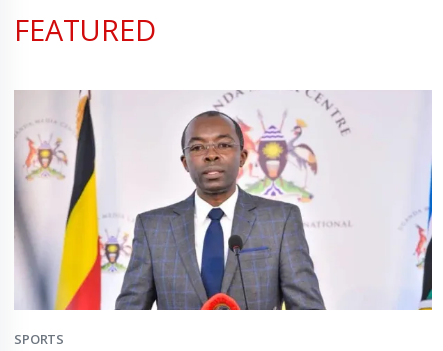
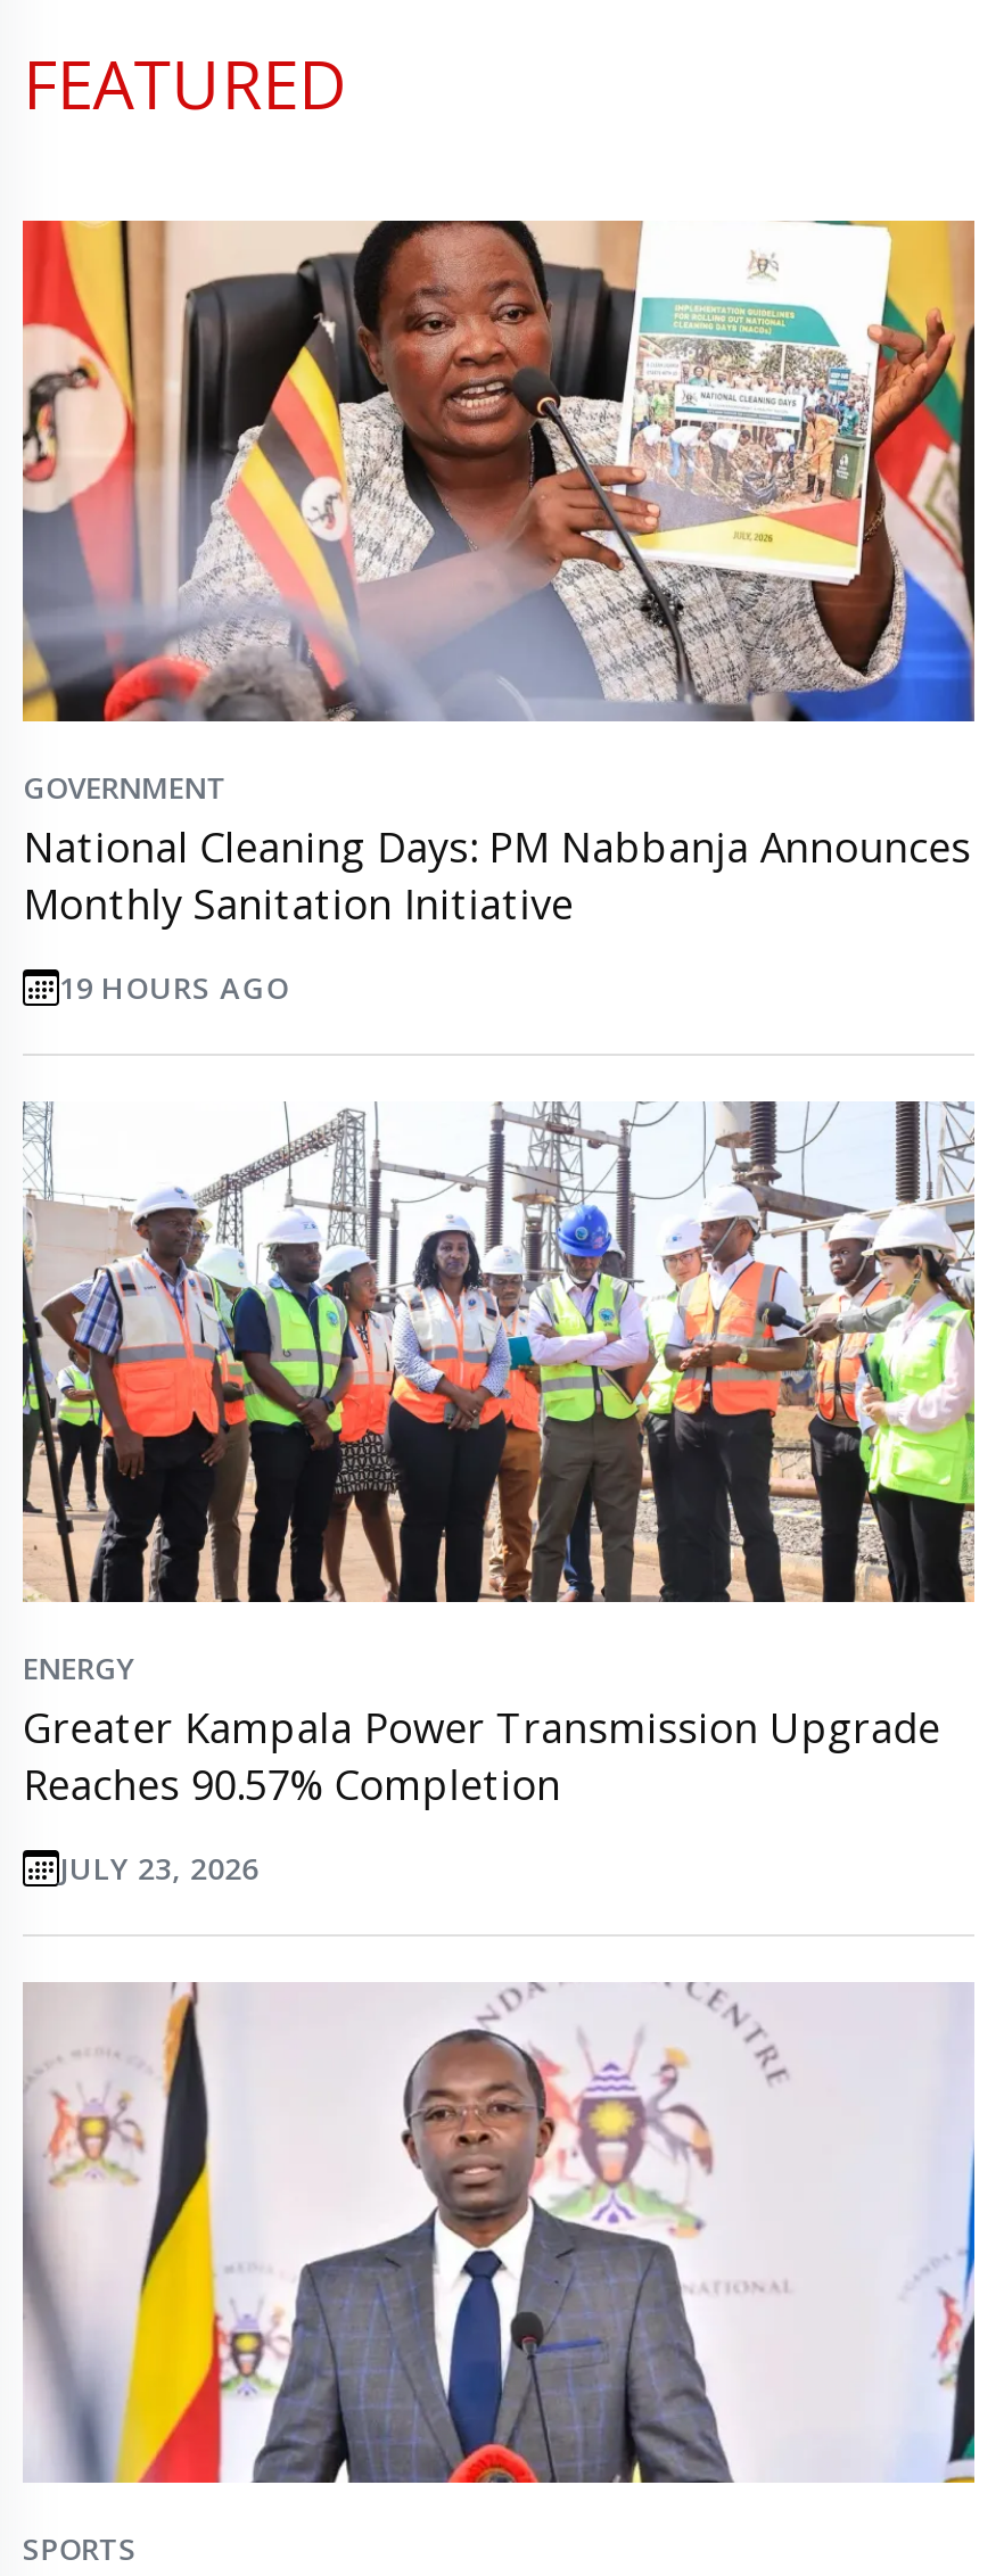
+ [image]
+ GOVERNMENT
+ National Cleaning Days: PM Nabbanja Announces
+ Monthly Sanitation Initiative
+ 19 HOURS AGO

+ [image]
+ ENERGY
+ Greater Kampala Power Transmission Upgrade
+ Reaches 90.57% Completion
+ JULY 23, 2026
